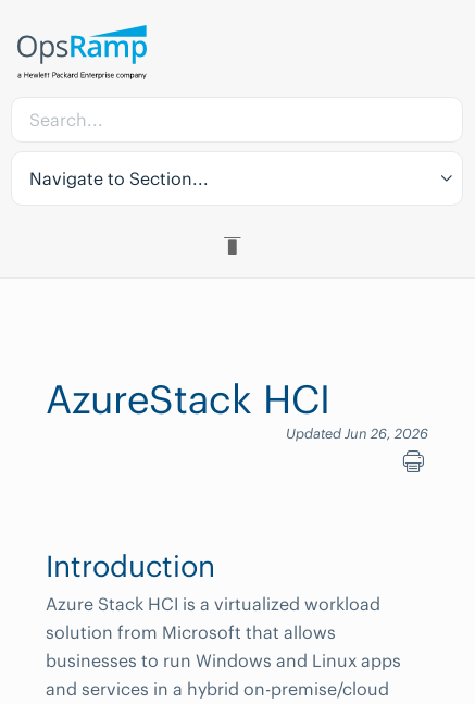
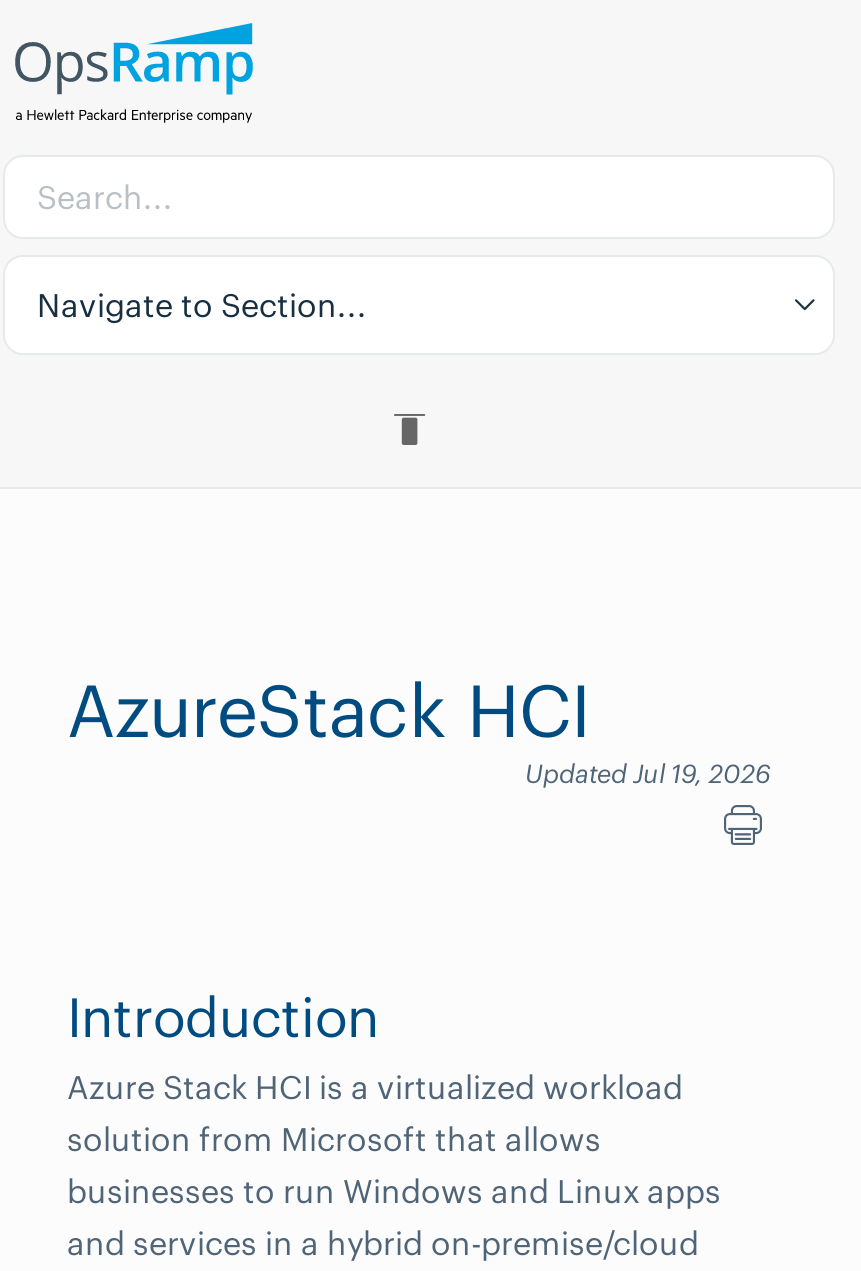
- Updated Jun 26, 2026
+ Updated Jul 19, 2026
